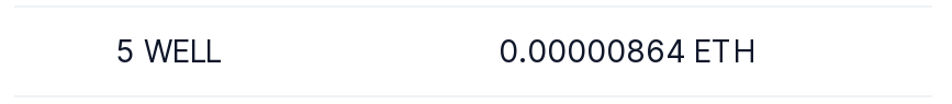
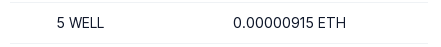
- 0.00000864 ETH
+ 0.00000915 ETH
